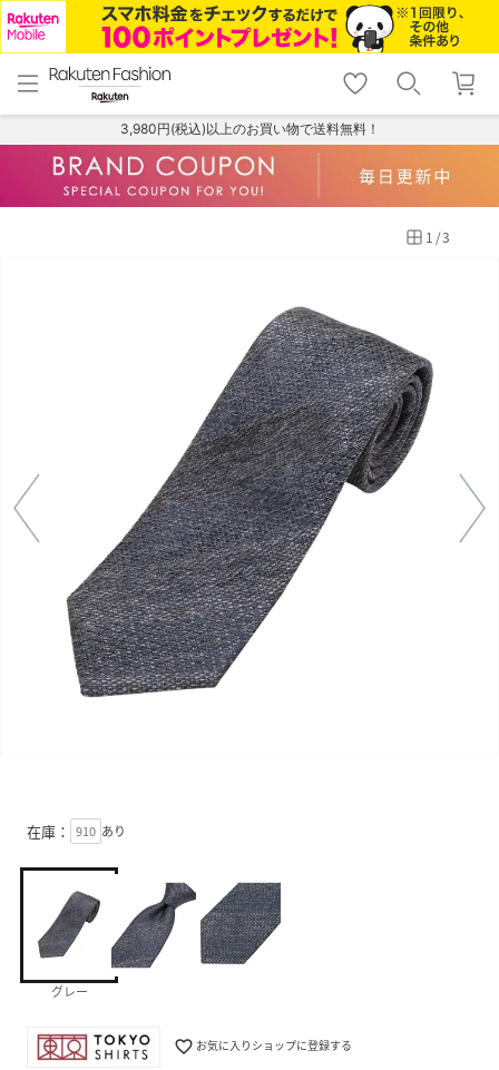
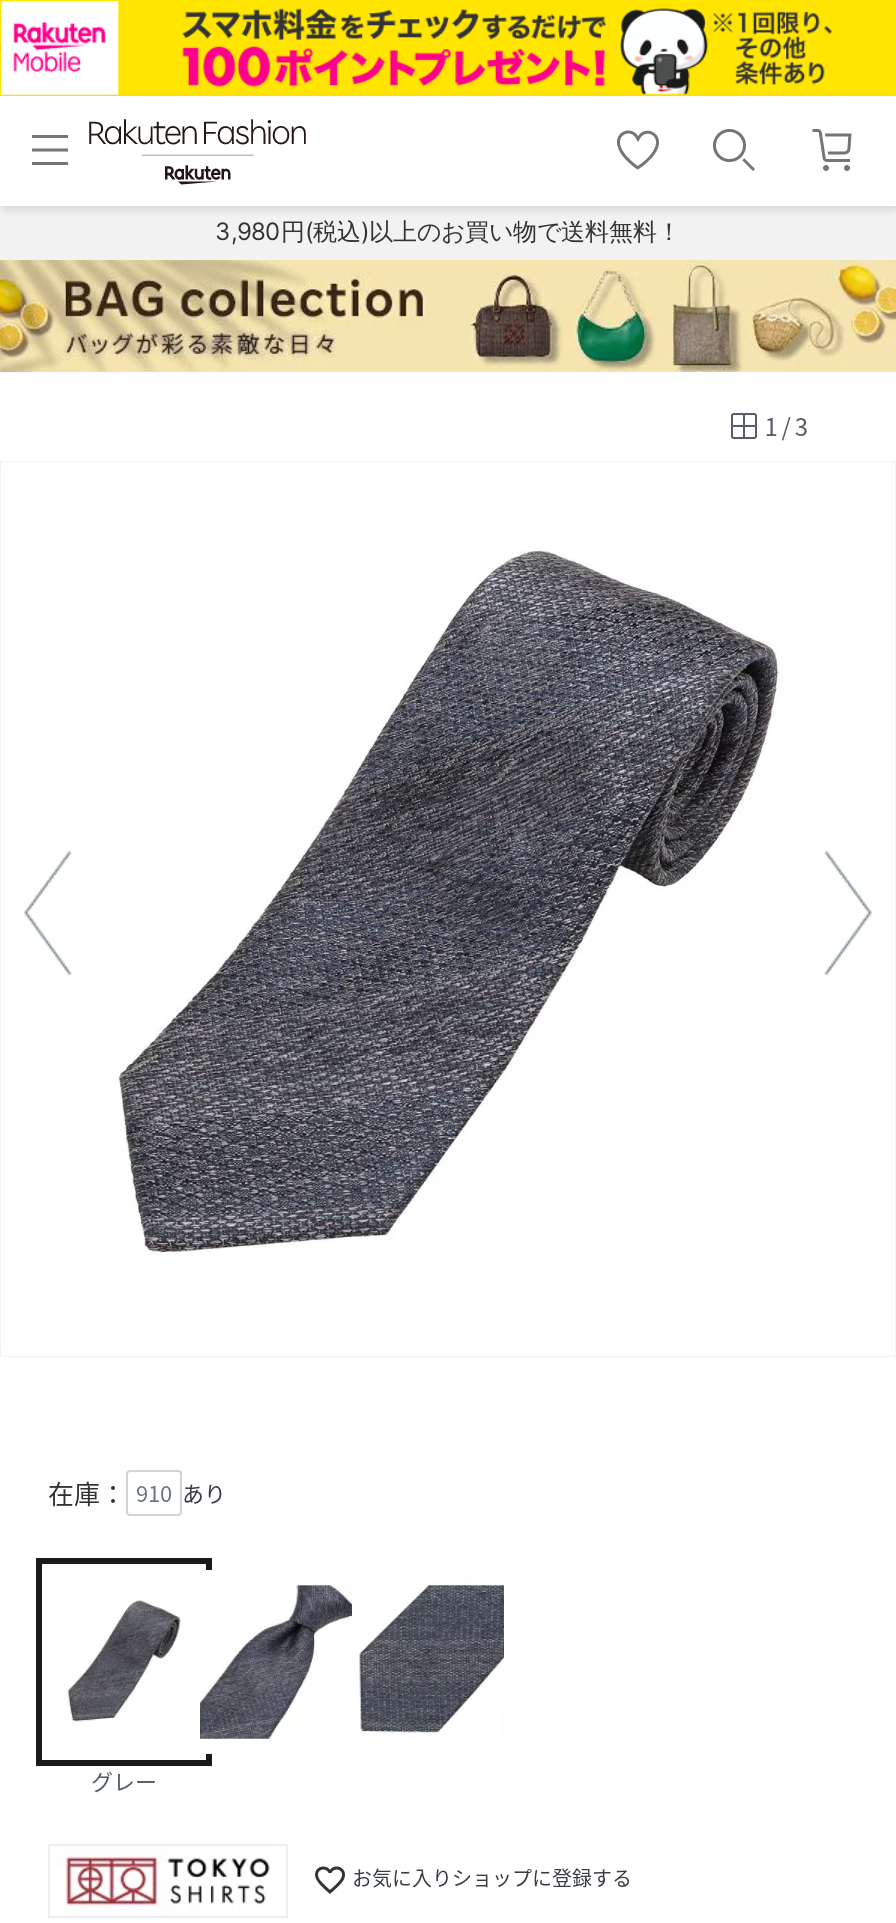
- [image]
+ [image]
